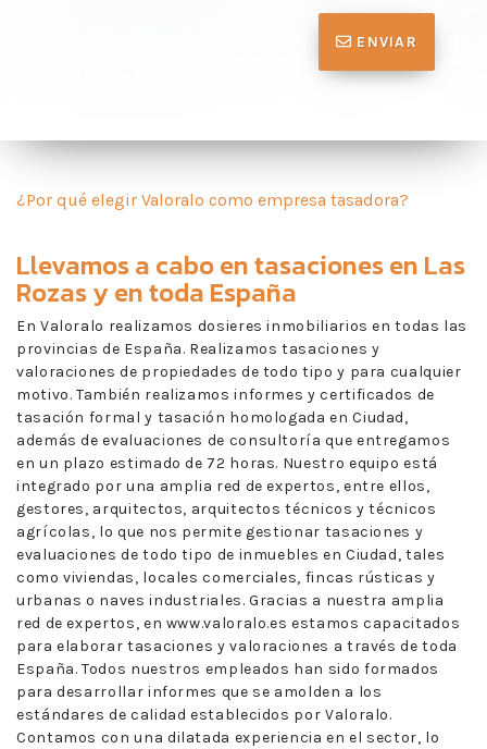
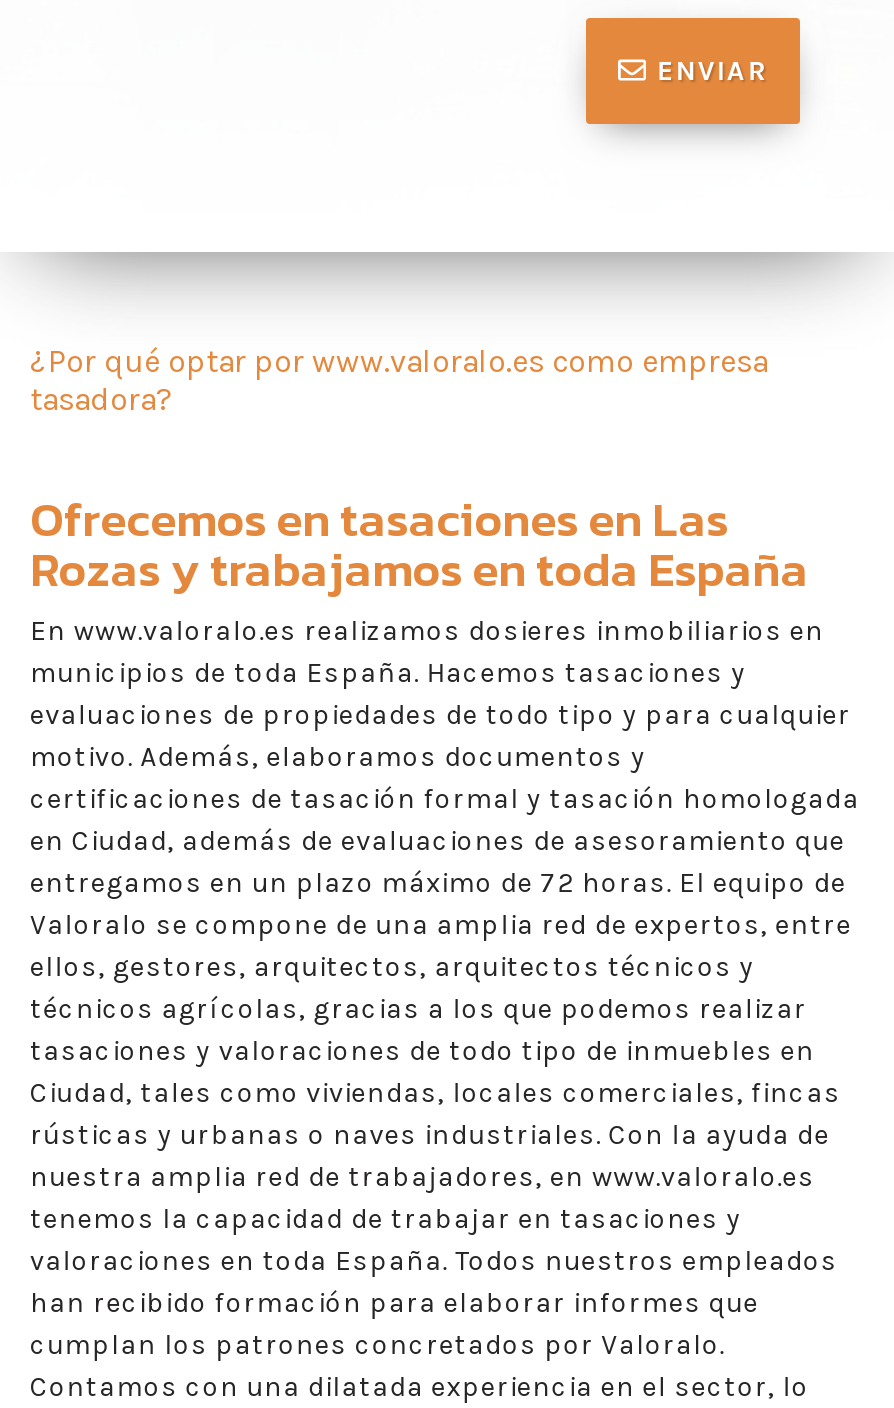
- ¿Por qué elegir Valoralo como empresa tasadora?
+ ¿Por qué optar por www.valoralo.es como empresa
+ tasadora?

- Llevamos a cabo en tasaciones en Las
- Rozasy en toda España
- En Valoralo realizamos dosieres inmobiliarios en todas las
- provincias de España. Realizamos tasaciones y
- valoraciones de propiedades de todo tipo y para cualquier
- motivo. También realizamos informes y certificados de
- tasación formal y tasación homologada en Ciudad,
- además de evaluaciones de consultoría que entregamos
- en un plazo estimado de 72 horas. Nuestro equipo está
- integrado por una amplia red de expertos, entre ellos,
- gestores, arquitectos, arquitectos técnicos y técnicos
- agrícolas, lo que nos permite gestionar tasaciones y
- evaluaciones de todo tipo de inmuebles en Ciudad, tales
- como viviendas, locales comerciales, fincas rústicas y
- urbanas o naves industriales. Gracias a nuestra amplia
- red de expertos, en www.valoralo.es estamos capacitados
- para elaborar tasaciones y valoraciones a través de toda
- España. Todos nuestros empleados han sido formados
- para desarrollar informes que se amolden a los
- estándares de calidad establecidos por Valoralo.
+ Ofrecemos en tasaciones en Las
+ Rozasy trabajamos en toda España
+ En www.valoralo.es realizamos dosieres inmobiliarios en
+ municipios de toda España. Hacemos tasaciones y
+ evaluaciones de propiedades de todo tipo y para cualquier
+ motivo. Además, elaboramos documentos y
+ certificaciones de tasación formal y tasación homologada
+ en Ciudad, además de evaluaciones de asesoramiento que
+ entregamos en un plazo máximo de 72 horas. El equipo de
+ Valoralo se compone de una amplia red de expertos, entre
+ ellos, gestores, arquitectos, arquitectos técnicos y
+ técnicos agrícolas, gracias a los que podemos realizar
+ tasaciones y valoraciones de todo tipo de inmuebles en
+ Ciudad, tales como viviendas, locales comerciales, fincas
+ rústicas y urbanas o naves industriales. Con la ayuda de
+ nuestra amplia red de trabajadores, en www.valoralo.es
+ tenemos la capacidad de trabajar en tasaciones y
+ valoraciones en toda España. Todos nuestros empleados
+ han recibido formación para elaborar informes que
+ cumplan los patrones concretados por Valoralo.
